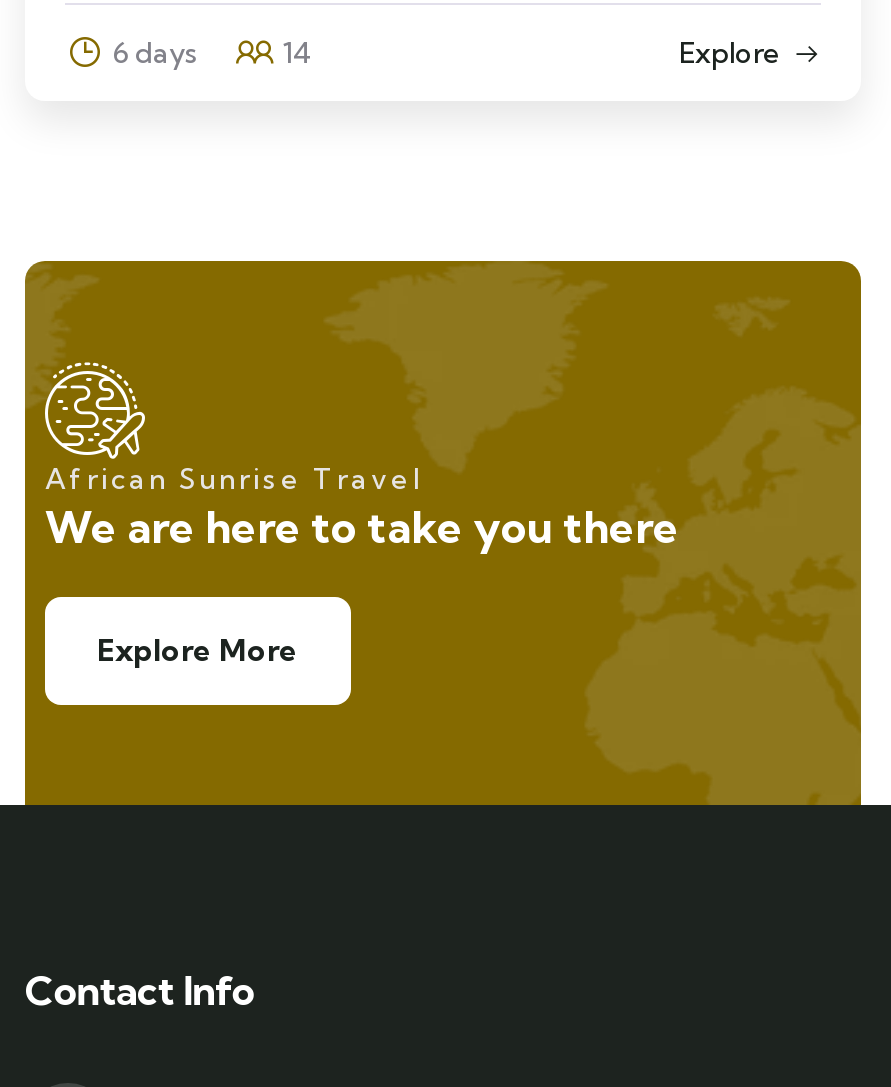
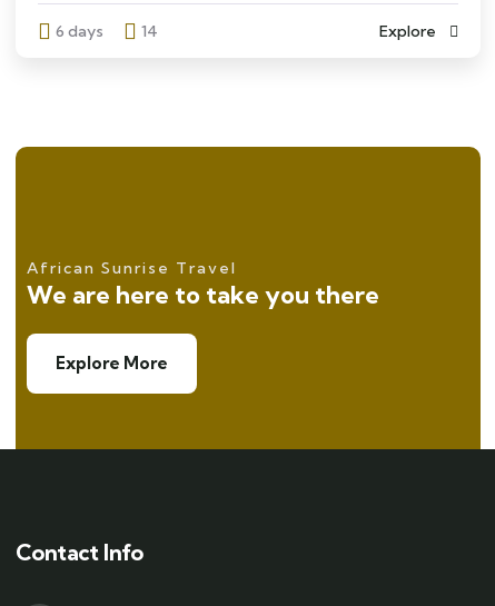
- [image]
